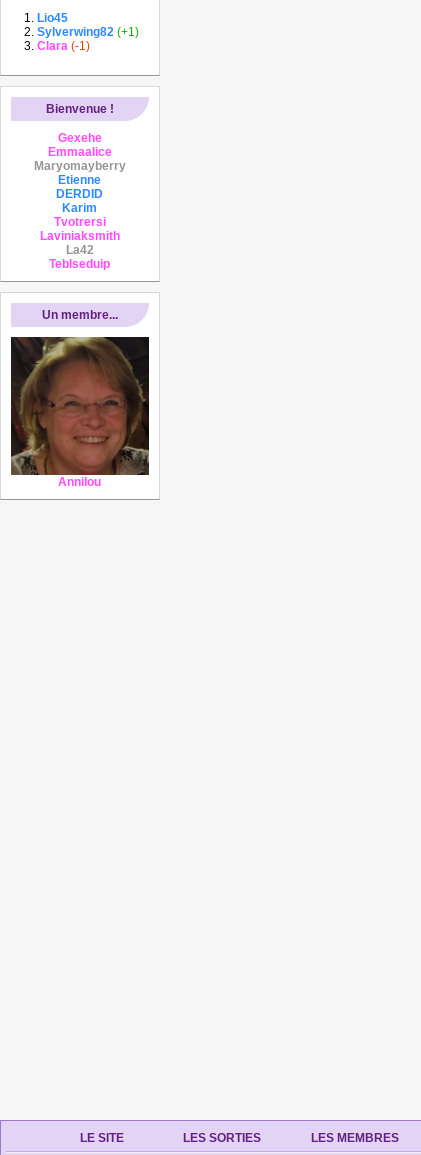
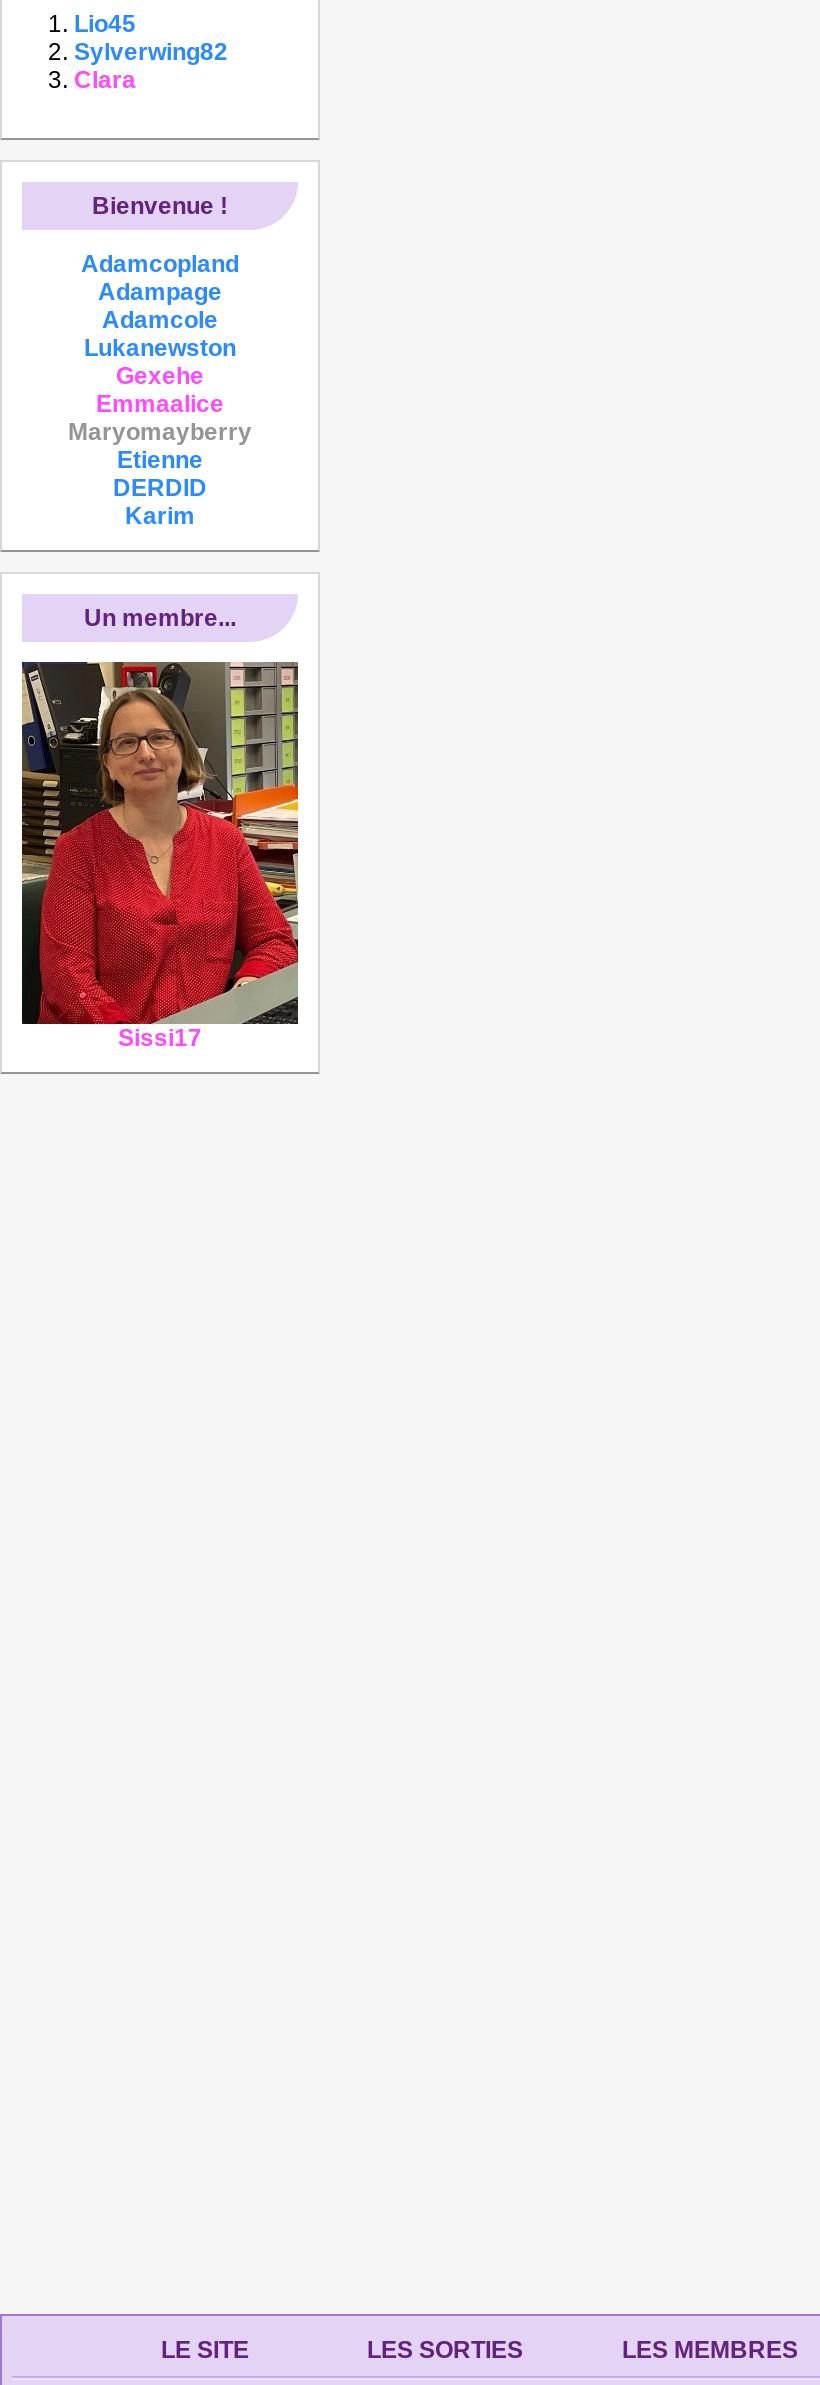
- Sylverwing82 (+1)
- Clara (-1)
+ Sylverwing82
+ Clara

+ Adamcopland
+ Adampage
+ Adamcole
+ Lukanewston

- Tvotrersi
- Laviniaksmith
- La42
- Teblseduip

- [image]
- Annilou
+ [image]
+ Sissi17
